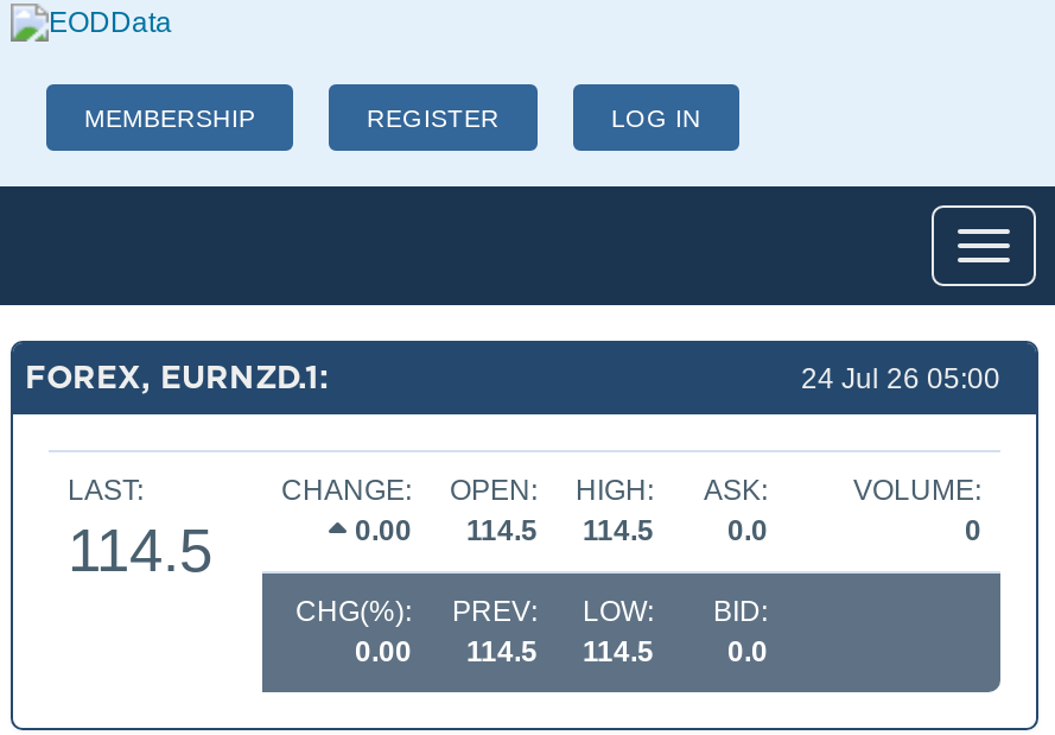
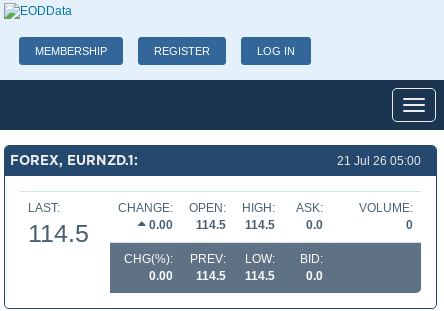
- 24 Jul 26 05:00
+ 21 Jul 26 05:00
